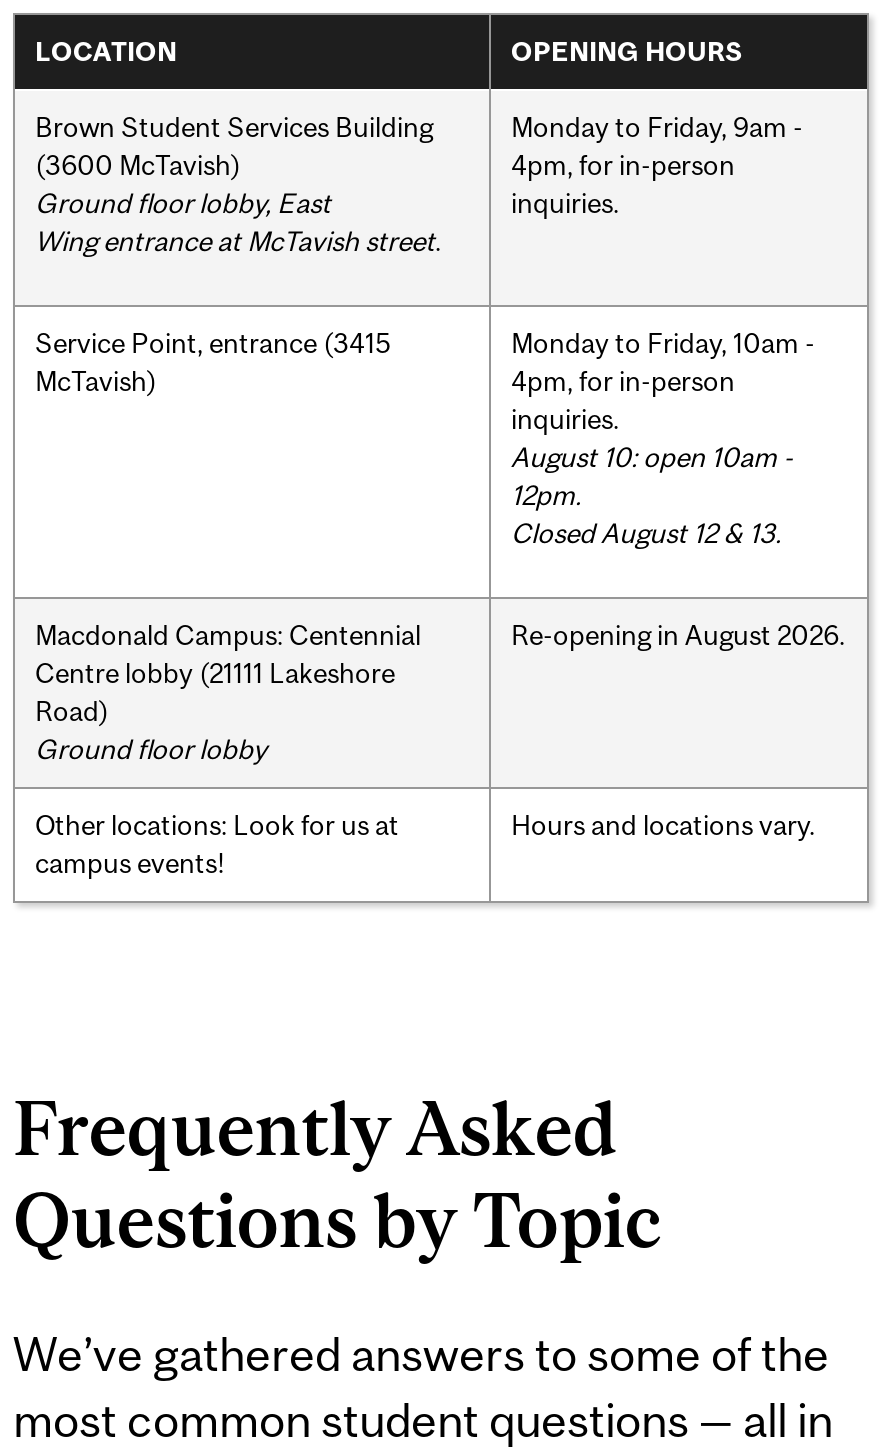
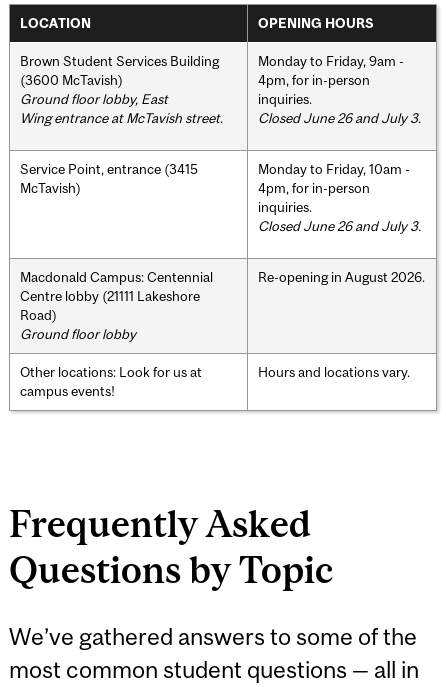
+ Closed June 26 and July 3.

- August 10: open 10am -
- 12pm.
- Closed August 12 & 13.
+ Closed June 26 and July 3.
